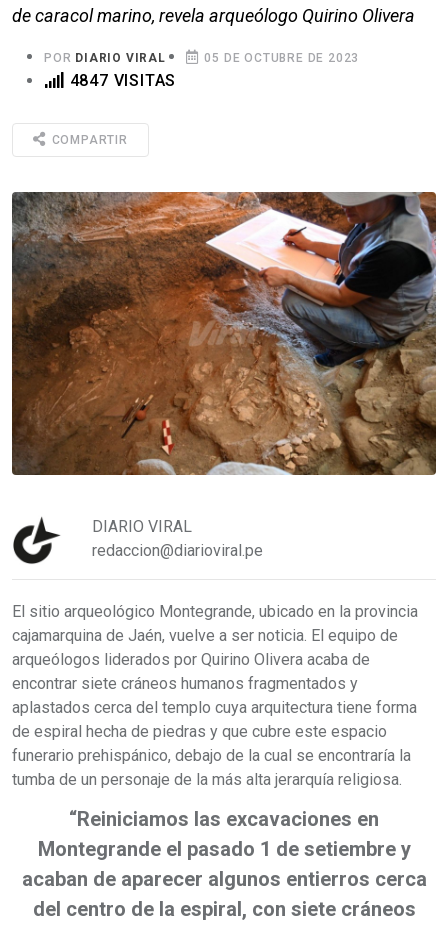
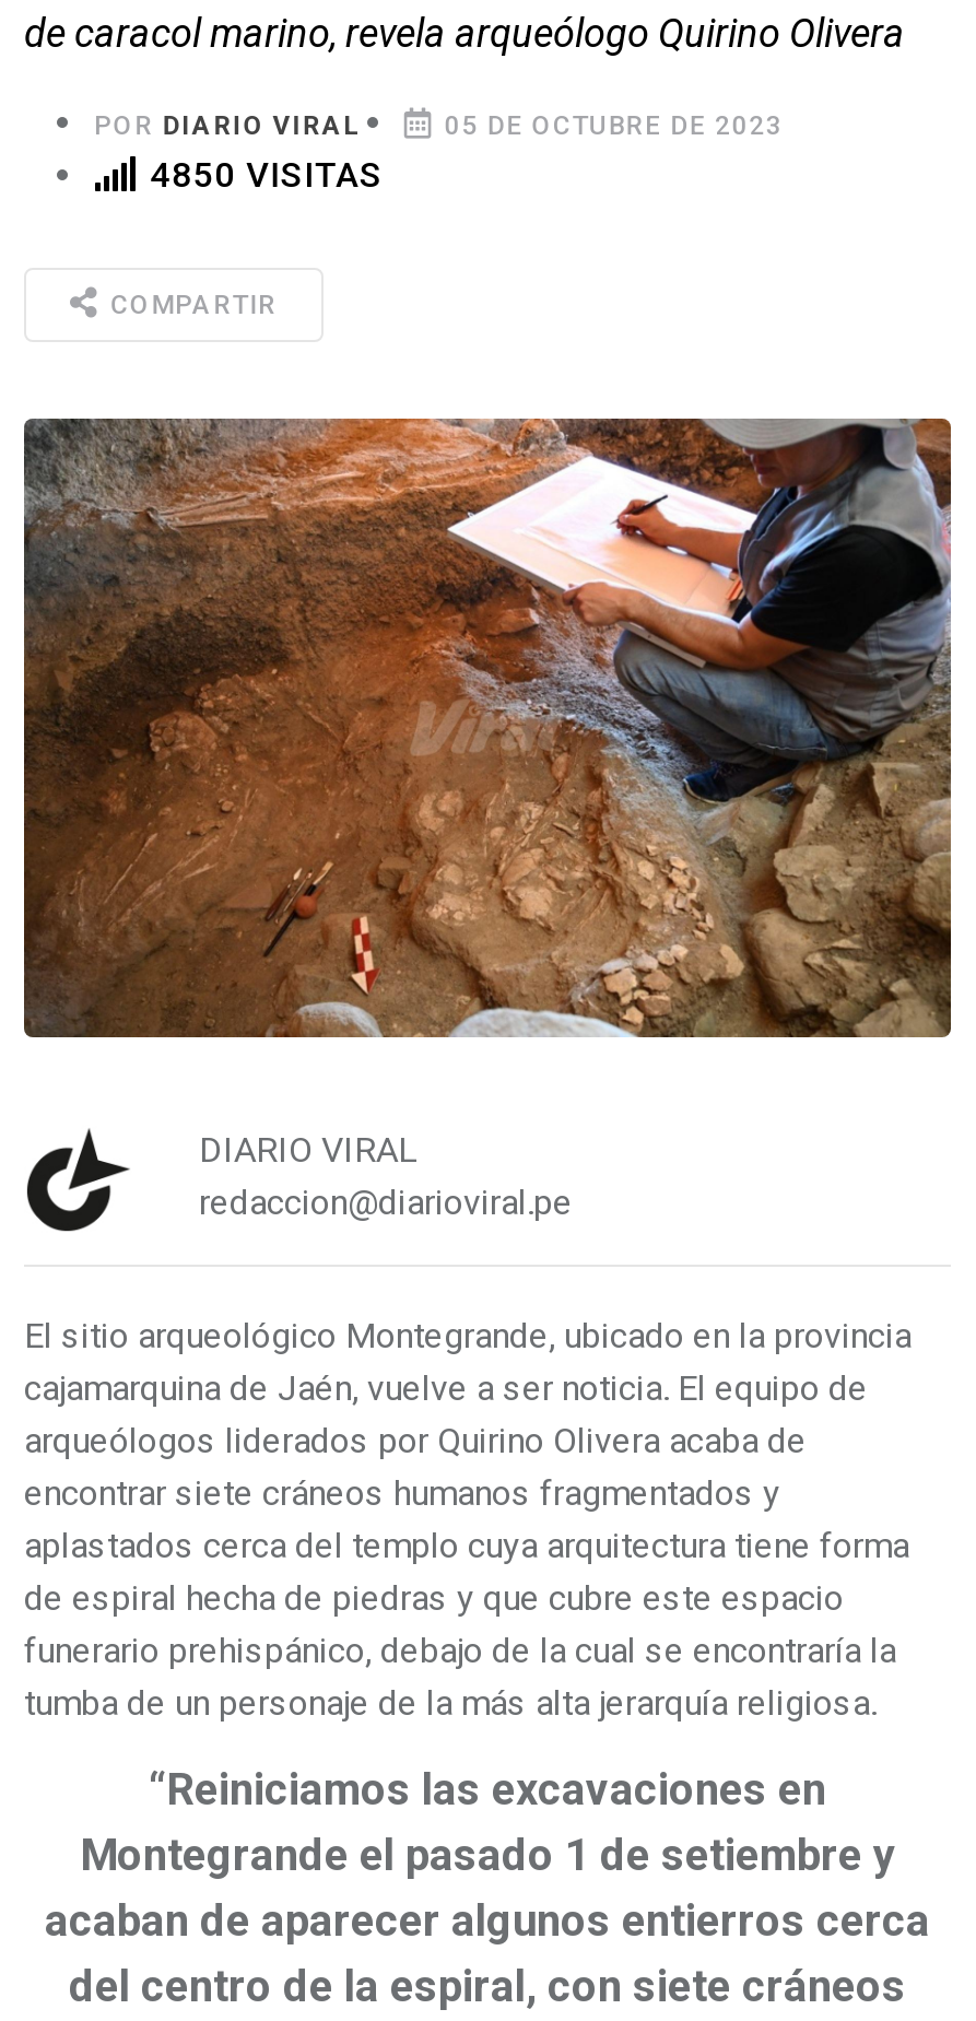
- 4847 VISITAS
+ 4850 VISITAS
